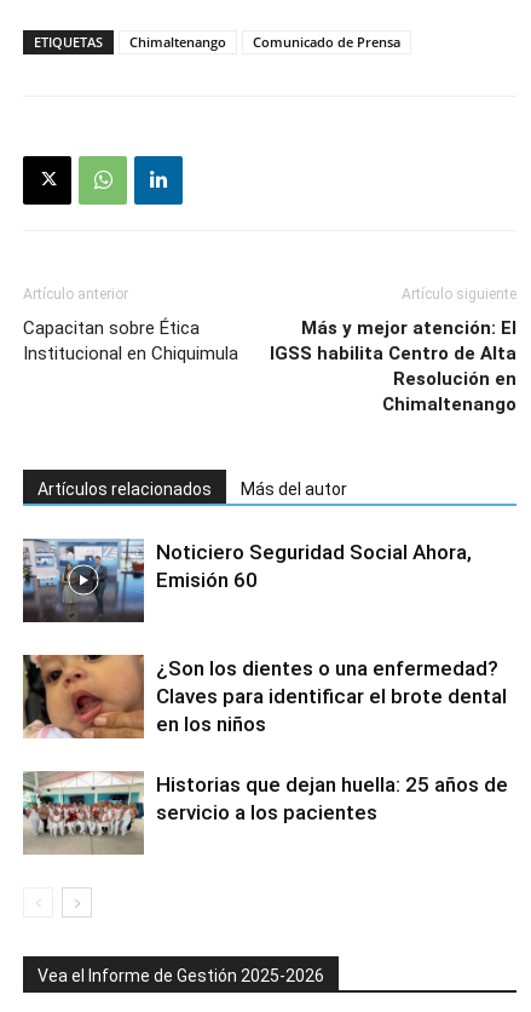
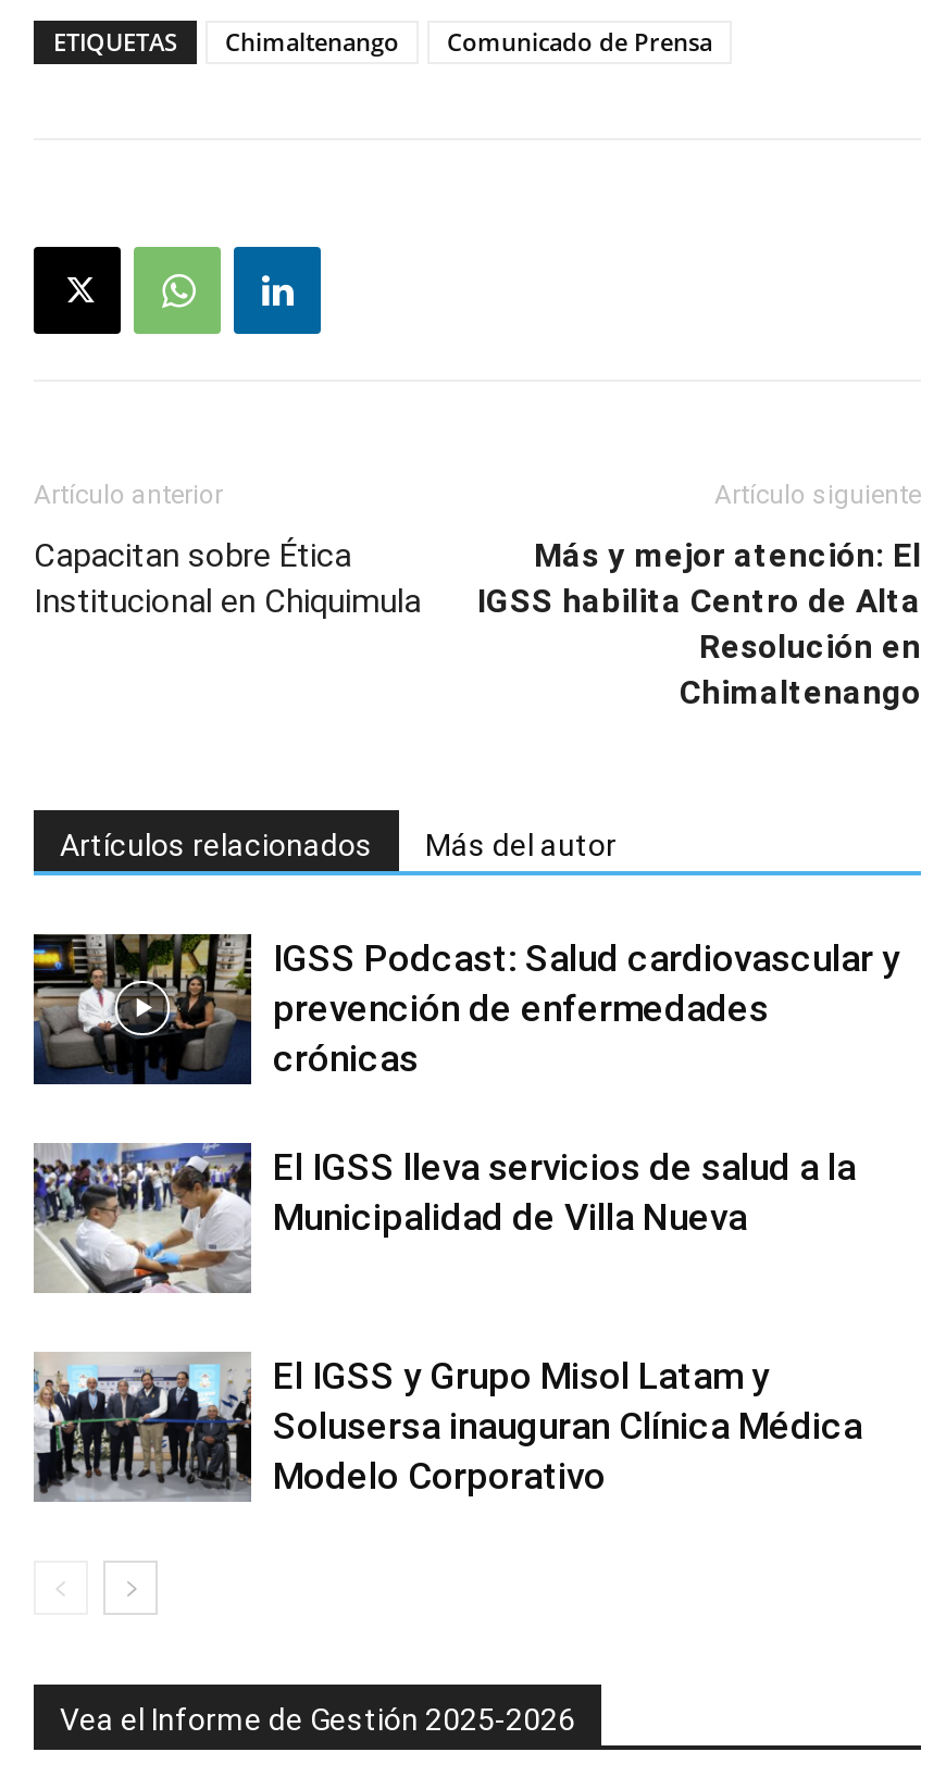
- [image]
- Noticiero Seguridad Social Ahora,
- Emisión 60
+ [image]
+ IGSS Podcast: Salud cardiovascular y
+ prevención de enfermedades
+ crónicas

- [image]
- ¿Son los dientes o una enfermedad?
- Claves para identificar el brote dental
- en los niños
+ [image]
+ El IGSS lleva servicios de salud a la
+ Municipalidad de Villa Nueva

- [image]
- Historias que dejan huella: 25 años de
- servicio a los pacientes
+ [image]
+ El IGSS y Grupo Misol Latam y
+ Solusersa inauguran Clínica Médica
+ Modelo Corporativo
